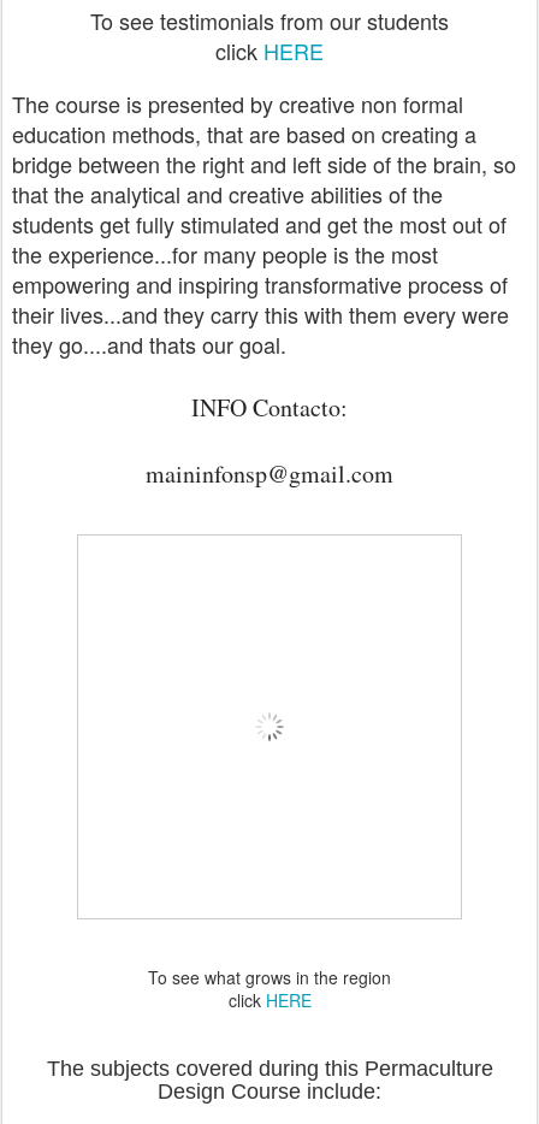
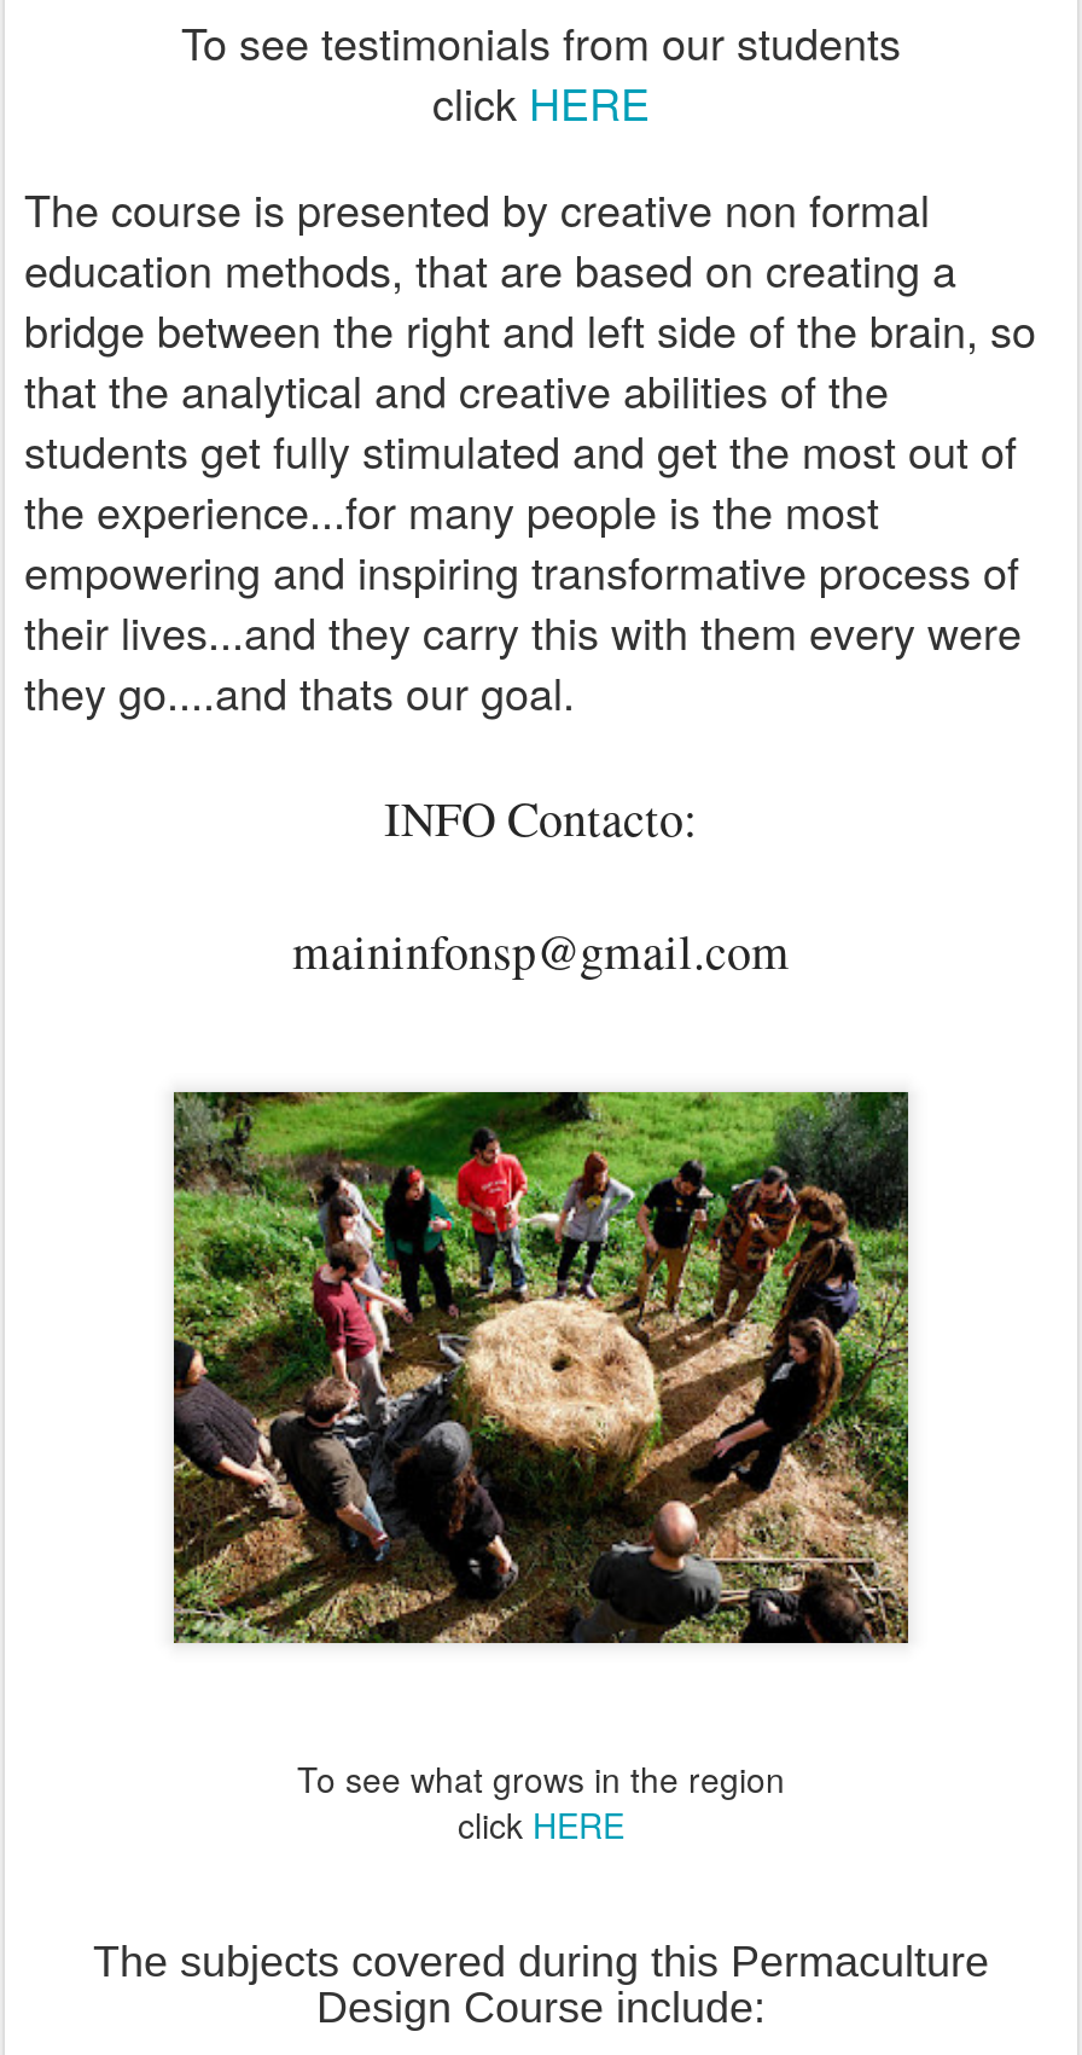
+ [image]
